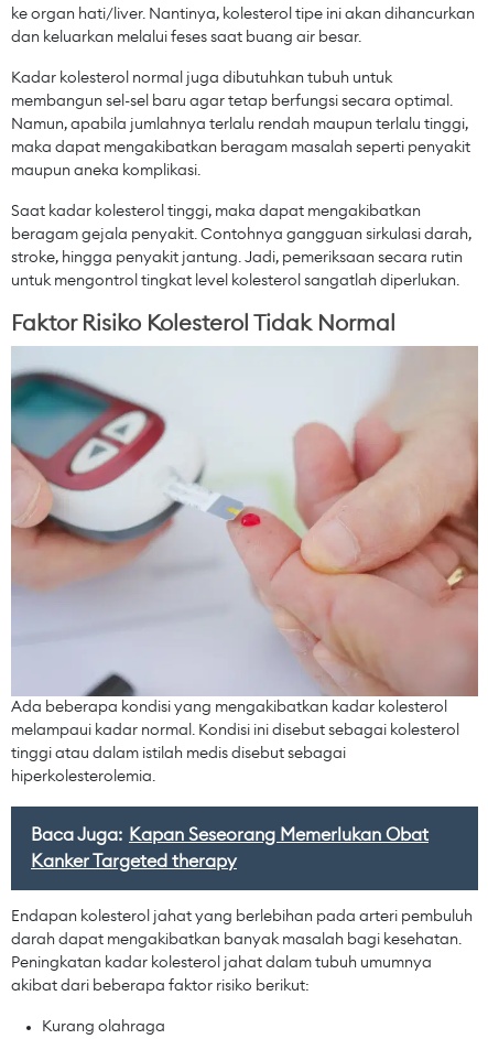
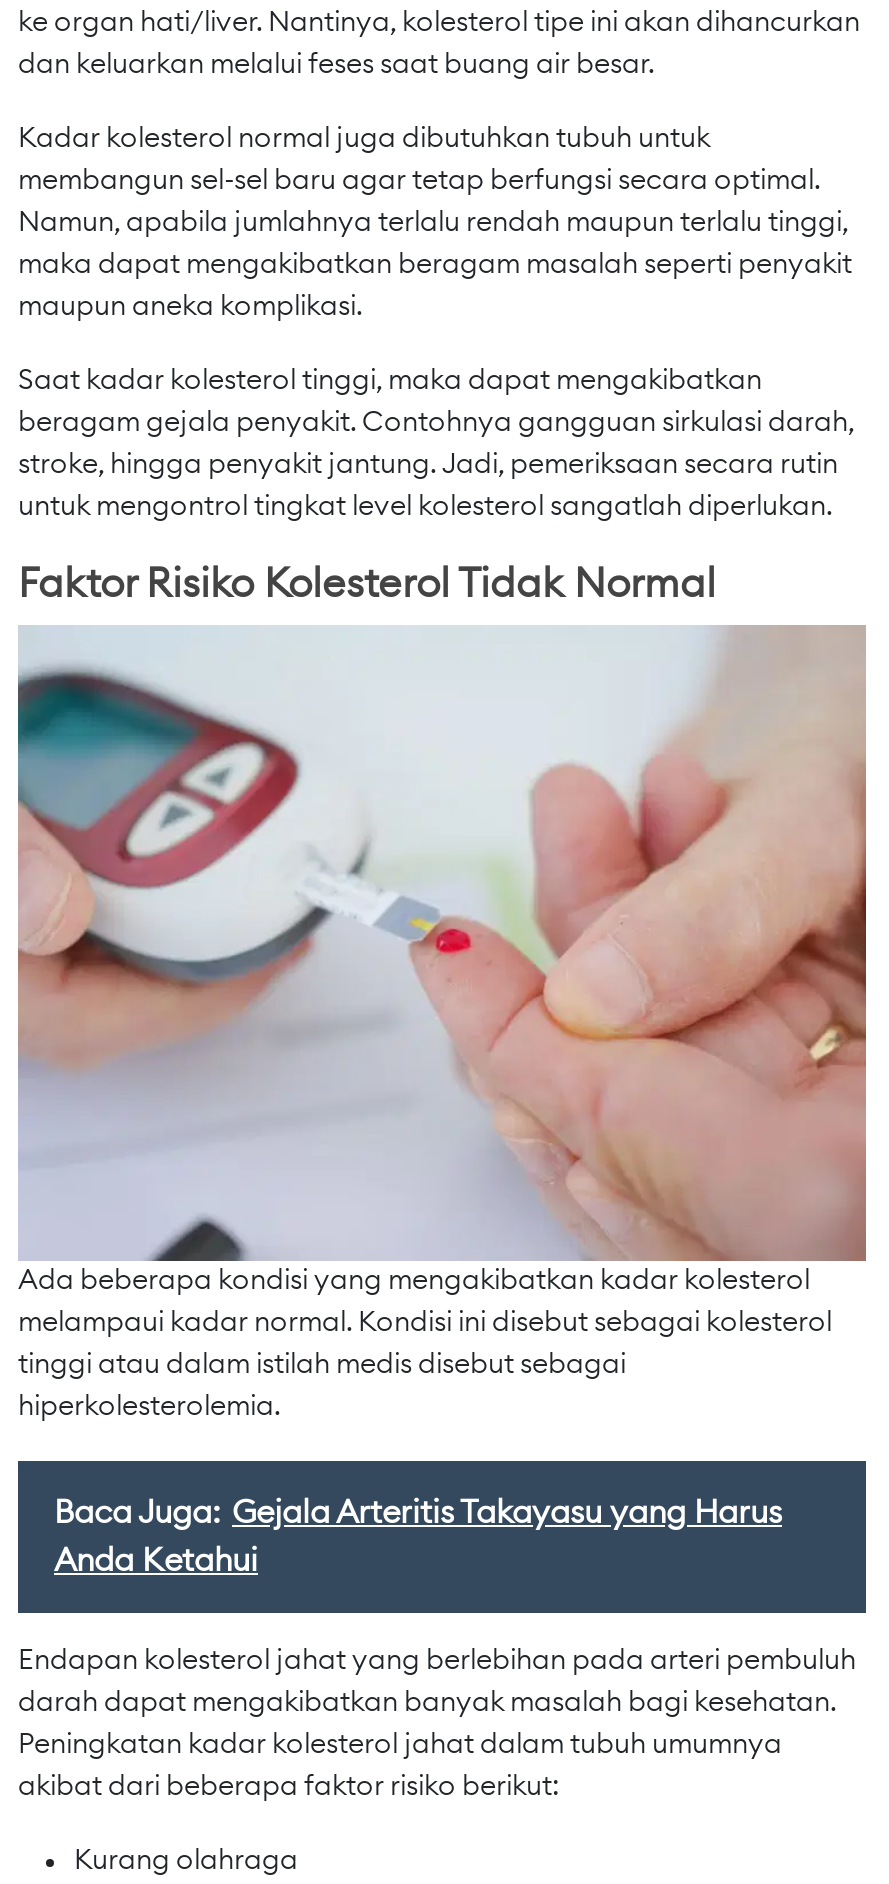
- Baca Juga: Kapan Seseorang Memerlukan Obat
+ Baca Juga: Gejala Arteritis Takayasu yang Harus

- Kanker Targeted therapy
+ Anda Ketahui
